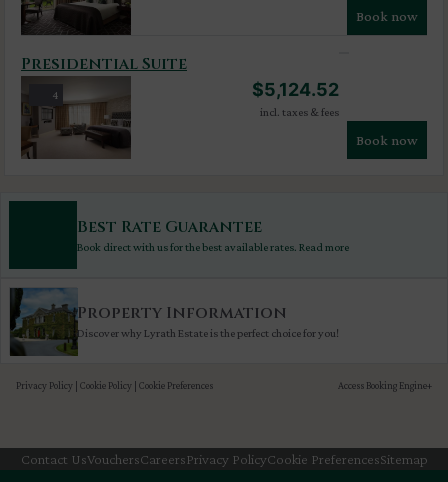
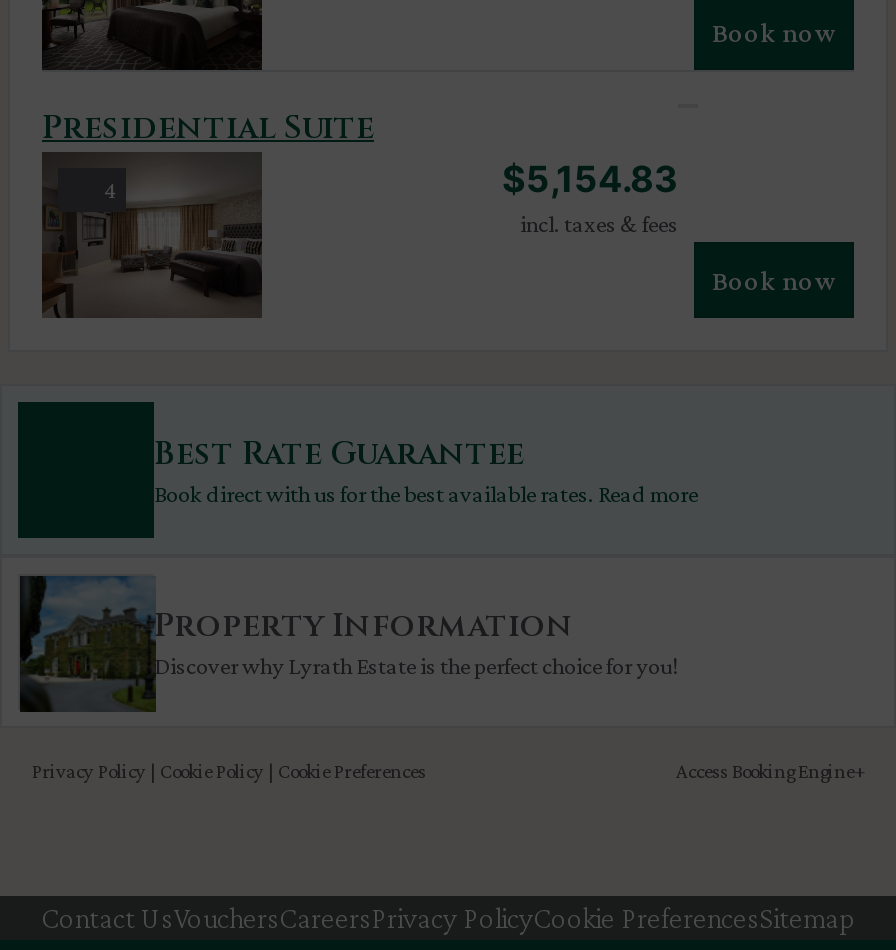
- $5,124.52
+ $5,154.83
